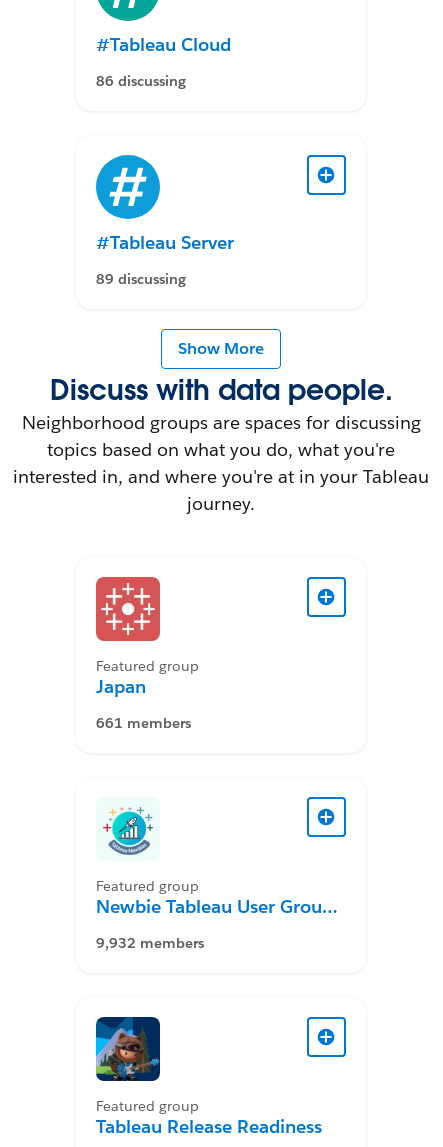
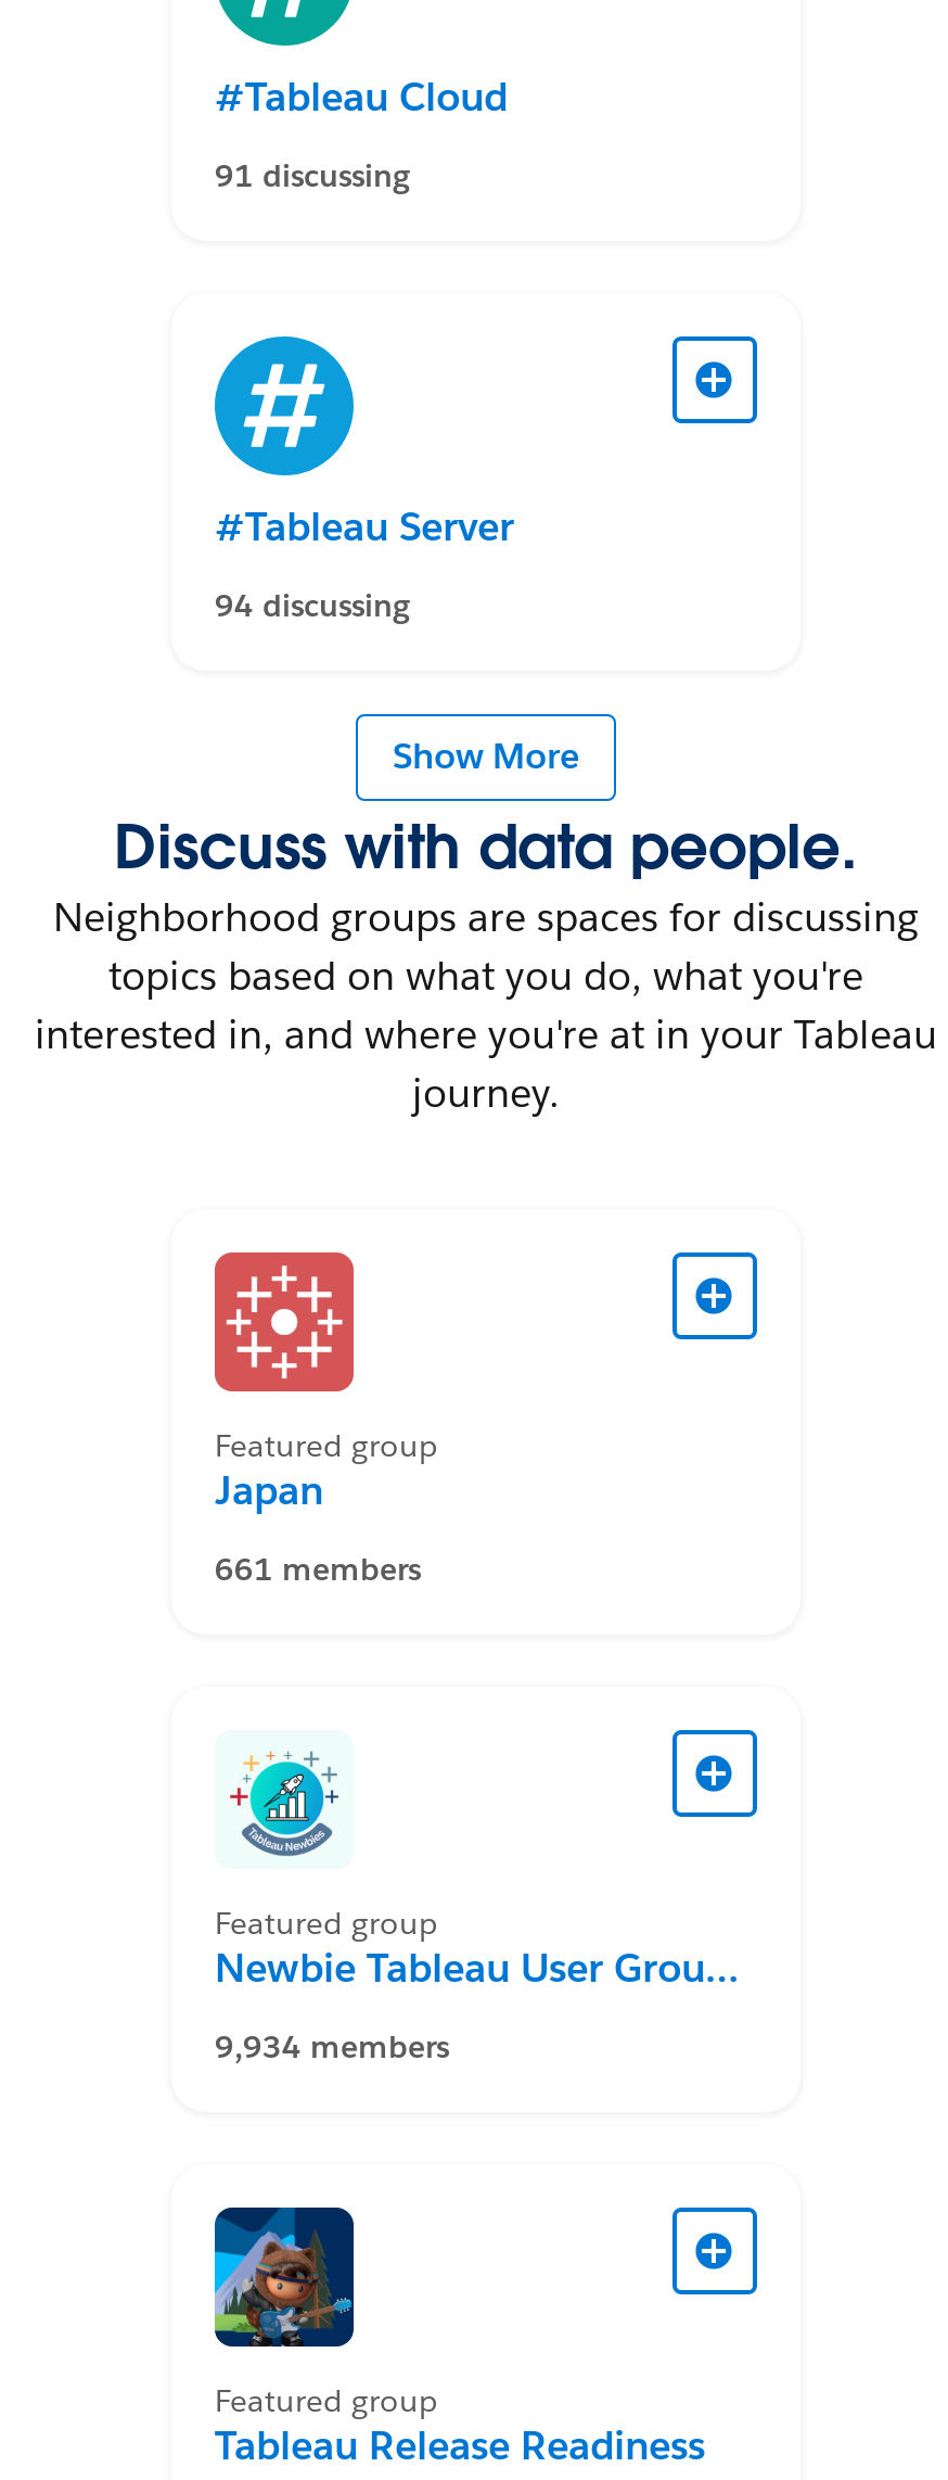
- 86 discussing
+ 91 discussing

- 89 discussing
+ 94 discussing

- 9,932 members
+ 9,934 members
